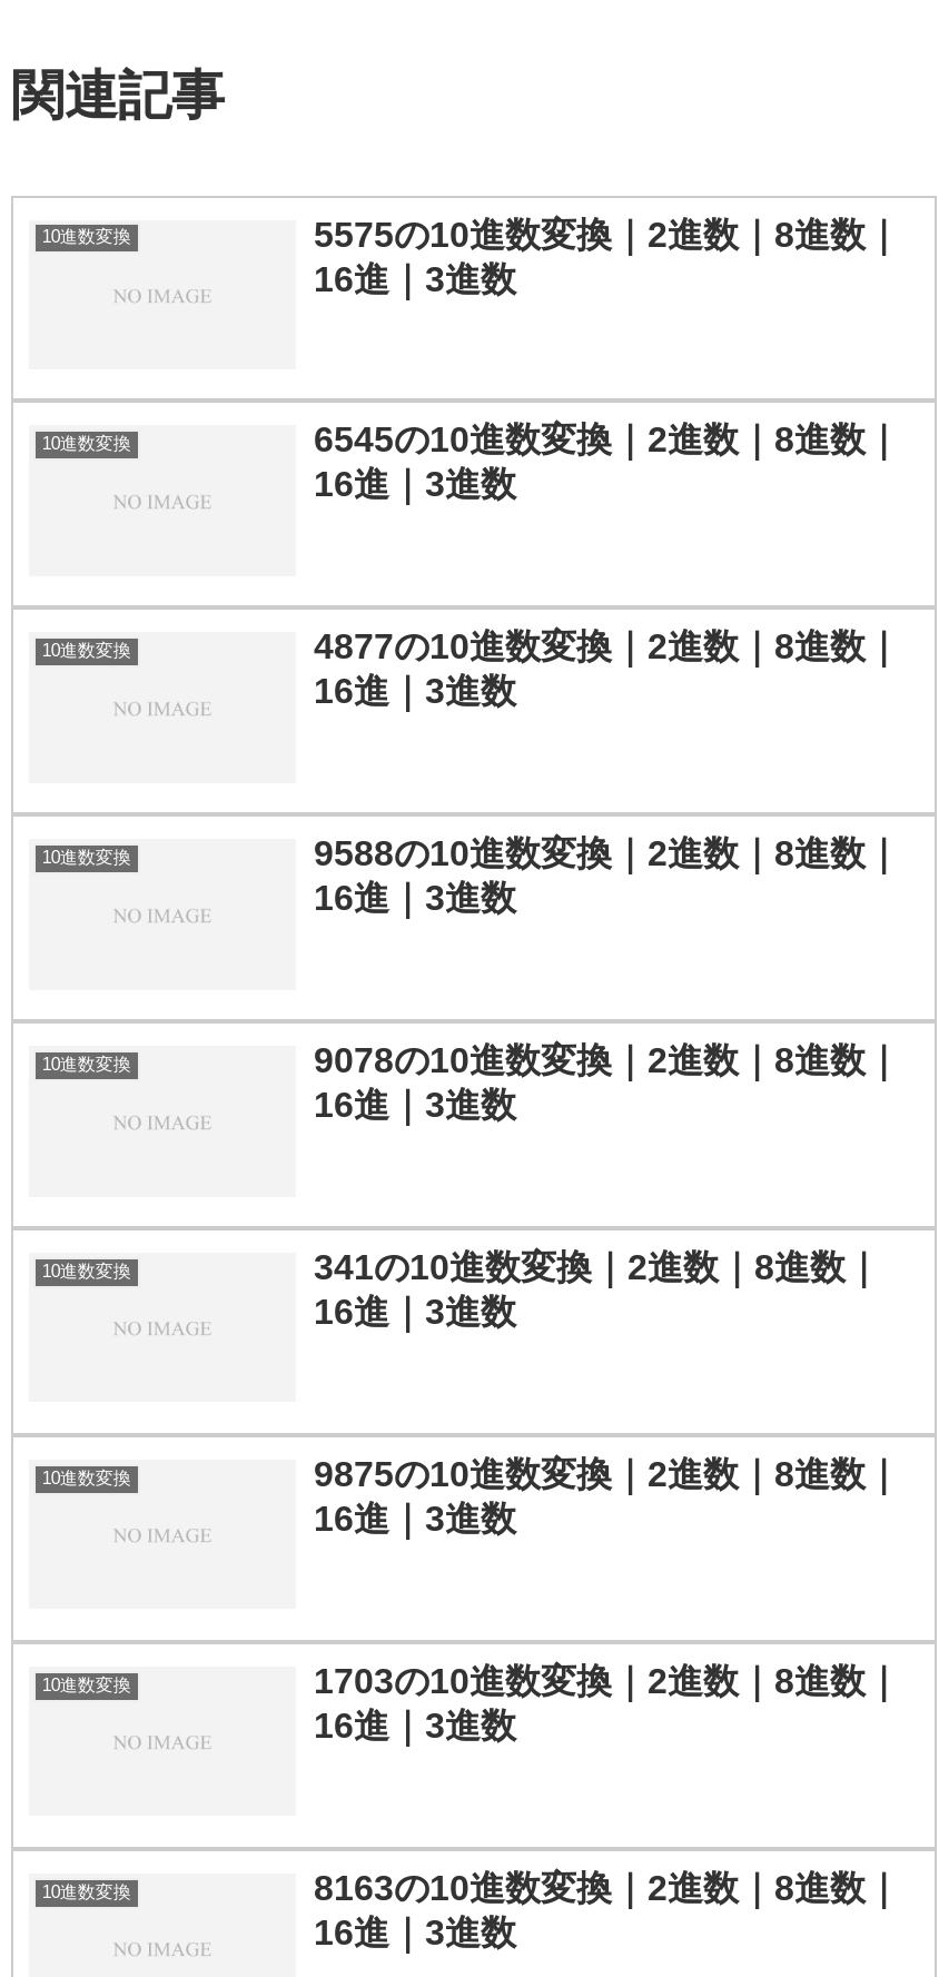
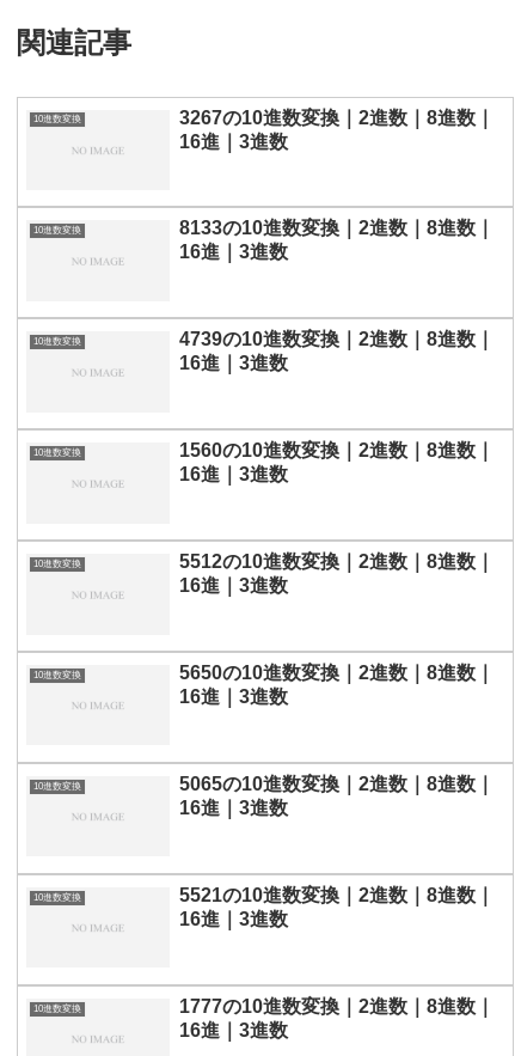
- 5575の10進数変換｜2進数｜8進数｜
+ 3267の10進数変換｜2進数｜8進数｜

- 6545の10進数変換｜2進数｜8進数｜
+ 8133の10進数変換｜2進数｜8進数｜

- 4877の10進数変換｜2進数｜8進数｜
+ 4739の10進数変換｜2進数｜8進数｜

- 9588の10進数変換｜2進数｜8進数｜
+ 1560の10進数変換｜2進数｜8進数｜

- 9078の10進数変換｜2進数｜8進数｜
+ 5512の10進数変換｜2進数｜8進数｜

- 341の10進数変換｜2進数｜8進数｜
+ 5650の10進数変換｜2進数｜8進数｜

- 9875の10進数変換｜2進数｜8進数｜
+ 5065の10進数変換｜2進数｜8進数｜

- 1703の10進数変換｜2進数｜8進数｜
+ 5521の10進数変換｜2進数｜8進数｜

- 8163の10進数変換｜2進数｜8進数｜
+ 1777の10進数変換｜2進数｜8進数｜
